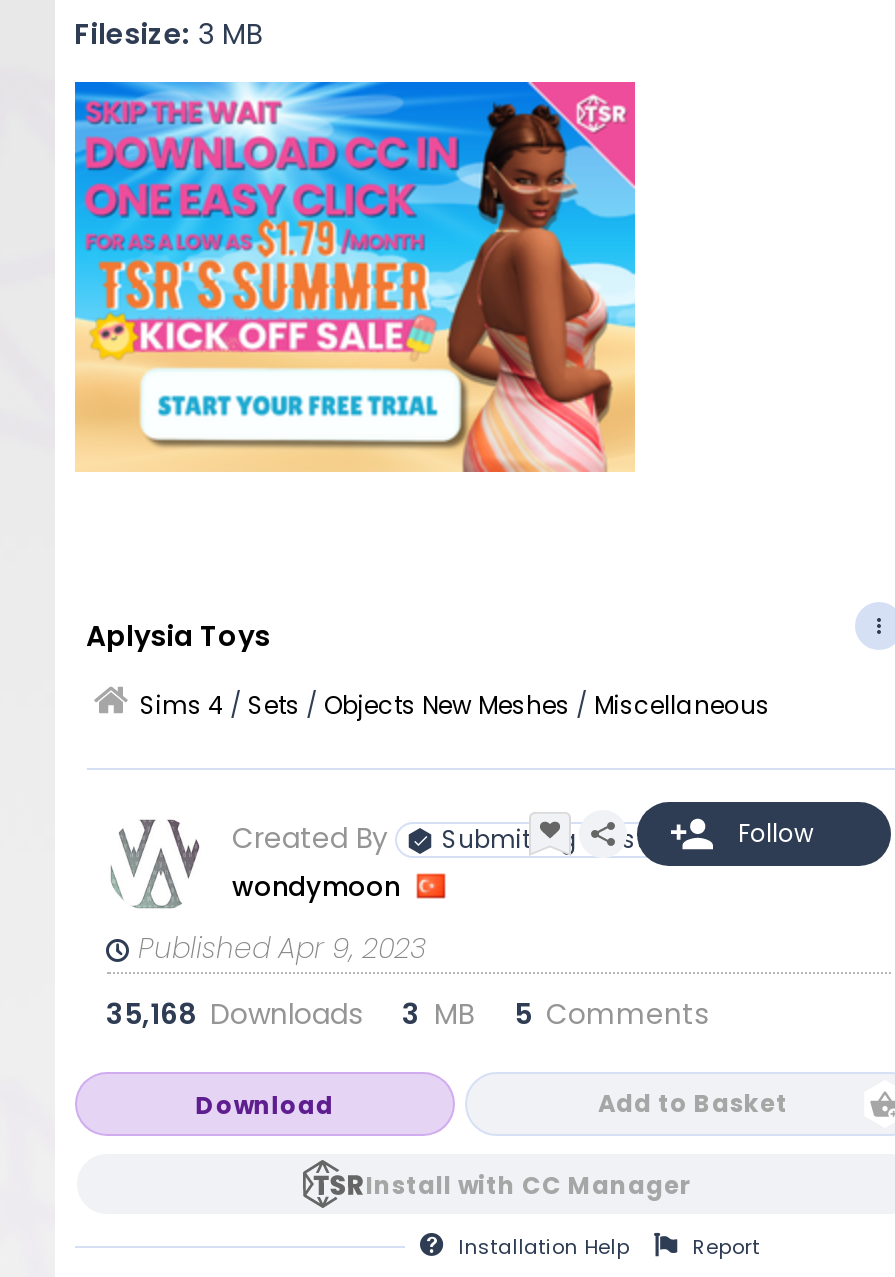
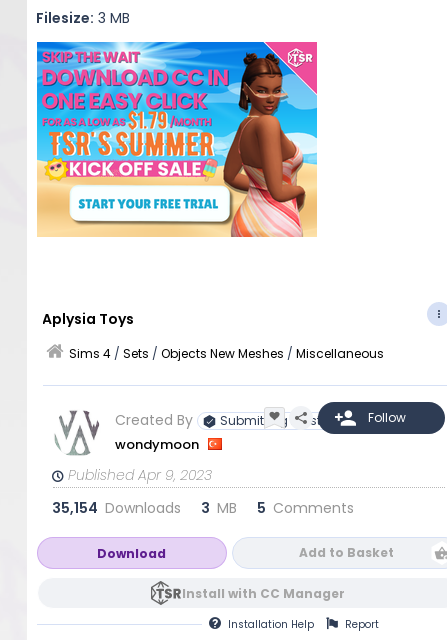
- 35,168 Downloads 3 MB 5 Comments
+ 35,154 Downloads 3 MB 5 Comments
